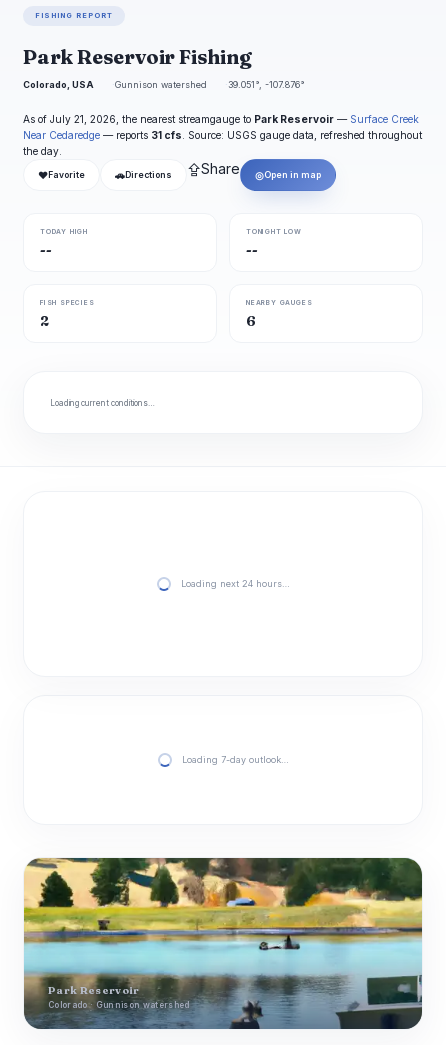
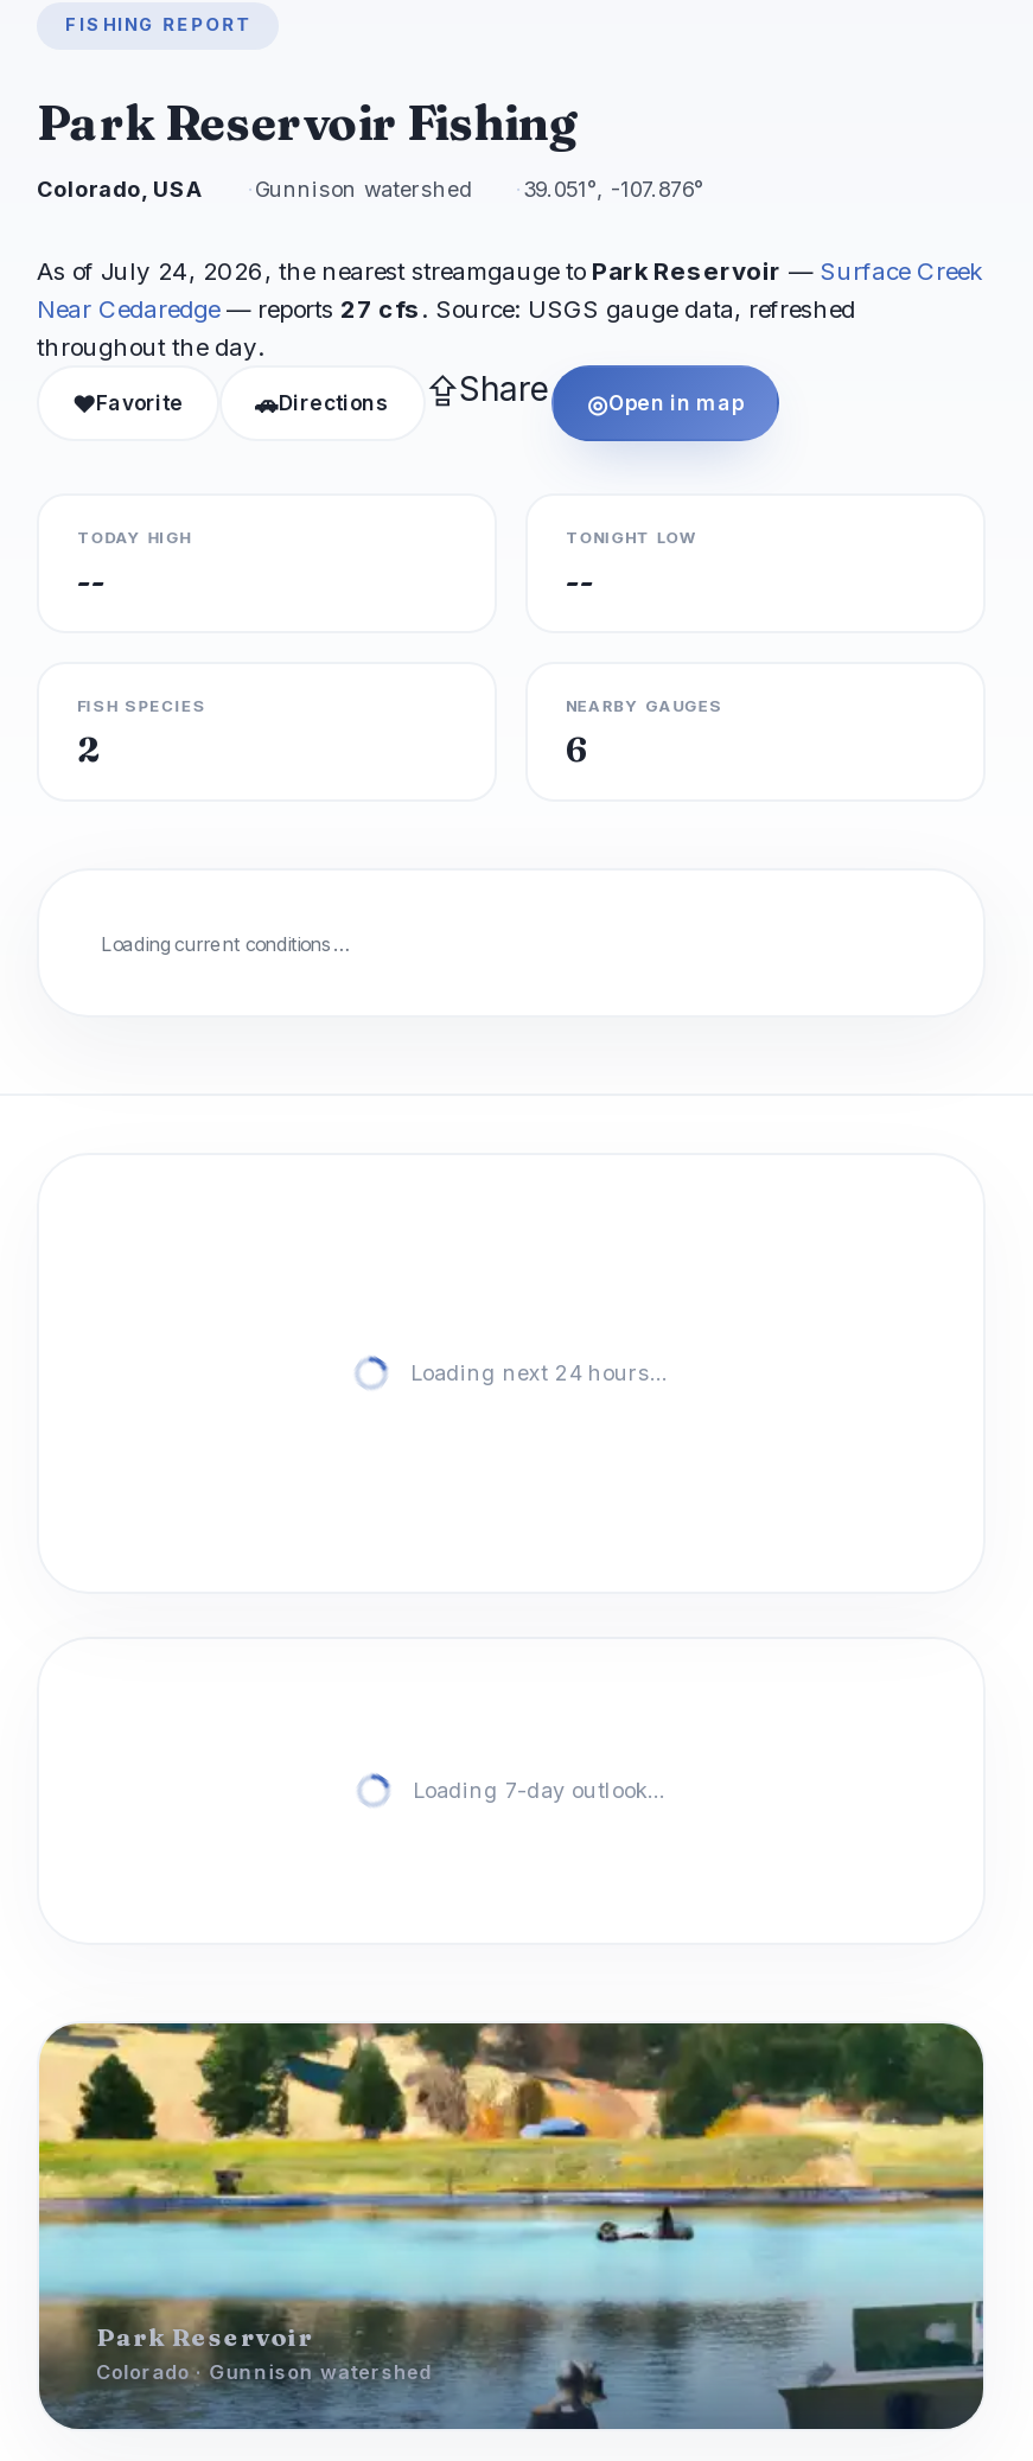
- As of July 21, 2026, the nearest streamgauge to Park Reservoir — Surface Creek
- Near Cedaredge — reports 31 cfs. Source: USGS gauge data, refreshed throughout
- the day.
+ As of July 24, 2026, the nearest streamgauge to Park Reservoir — Surface Creek
+ Near Cedaredge — reports 27 cfs. Source: USGS gauge data, refreshed
+ throughout the day.
